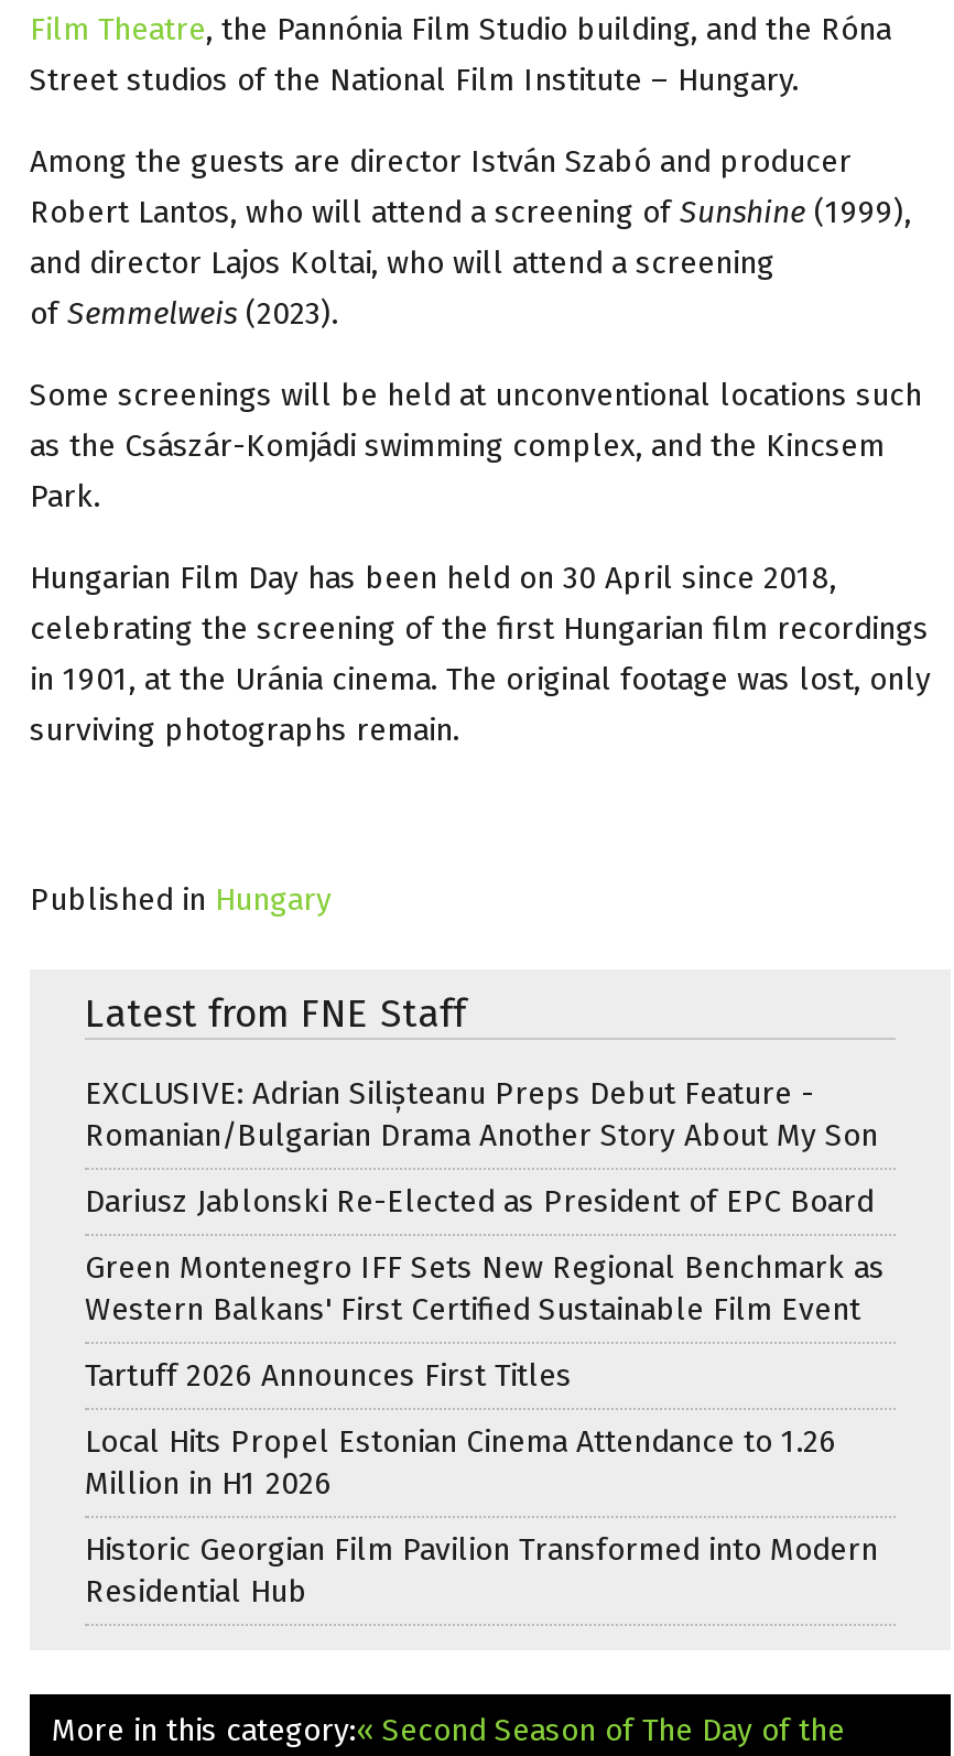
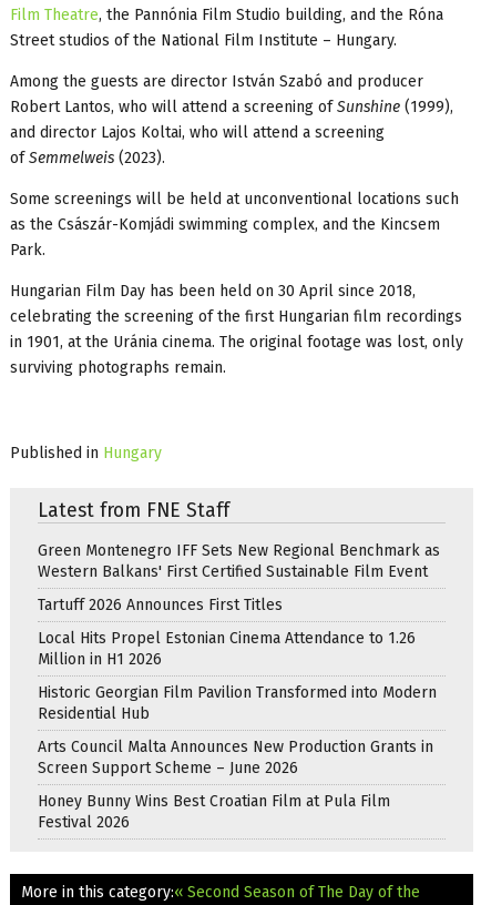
- EXCLUSIVE: Adrian Silișteanu Preps Debut Feature -
- Romanian/Bulgarian Drama Another Story About My Son
- Dariusz Jablonski Re-Elected as President of EPC Board

moved up: Green Montenegro IFF Sets New Regional Benchmark as | Western Balkans' First Certified Sustainable Film Event | Tartuff 2026 Announces First Titles | Local Hits Propel Estonian Cinema Attendance to 1.26 | Million in H1 2026 | Historic Georgian Film Pavilion Transformed into Modern | Residential Hub

+ Arts Council Malta Announces New Production Grants in
+ Screen Support Scheme – June 2026
+ Honey Bunny Wins Best Croatian Film at Pula Film
+ Festival 2026
